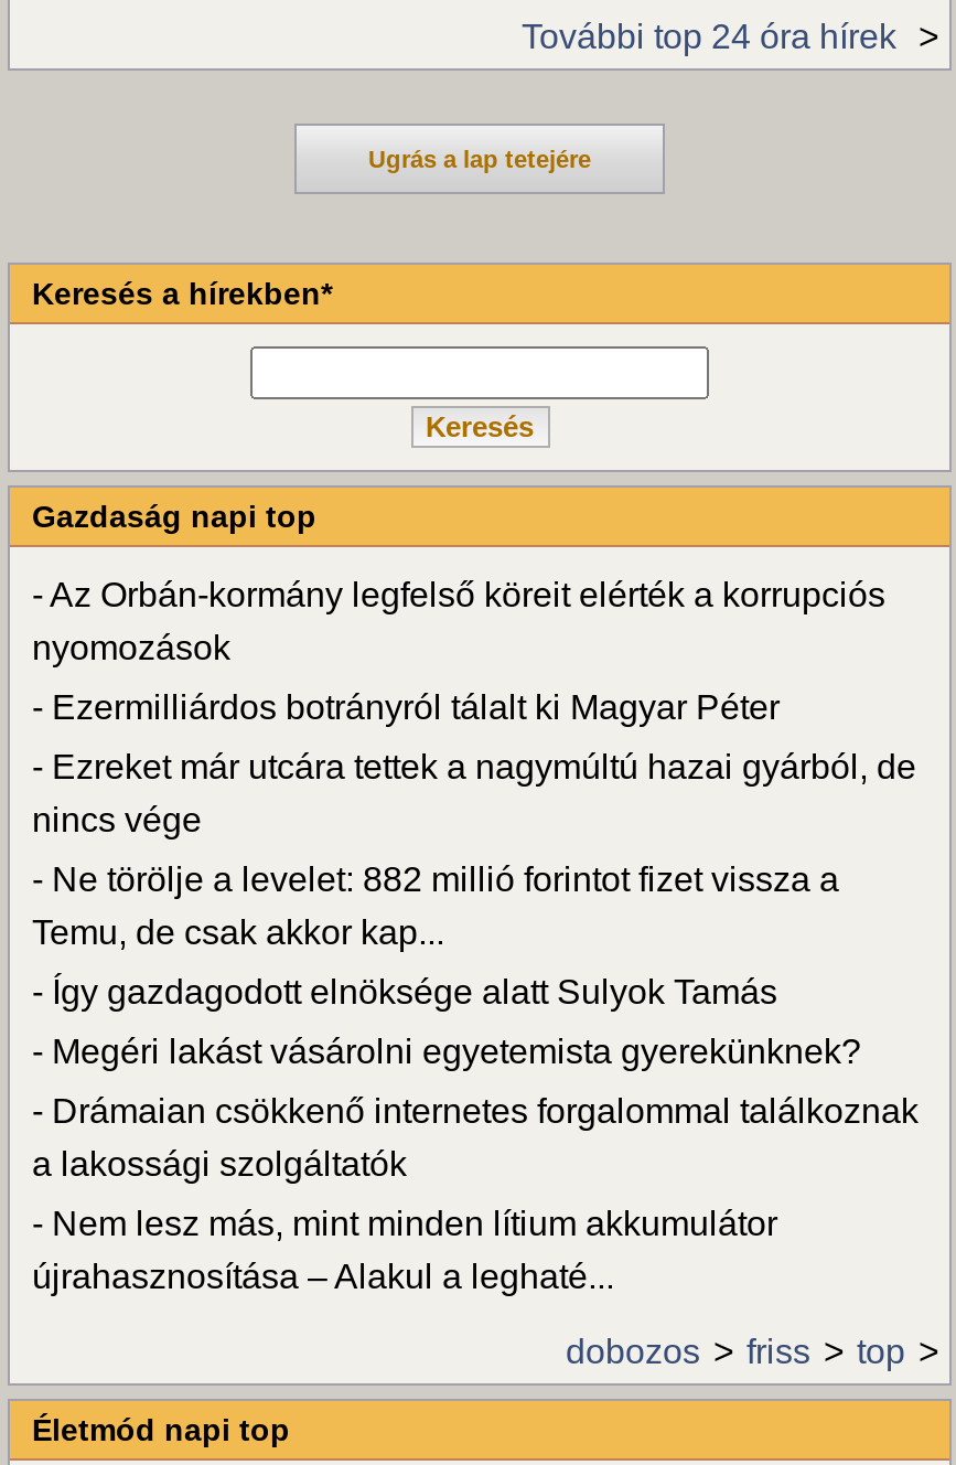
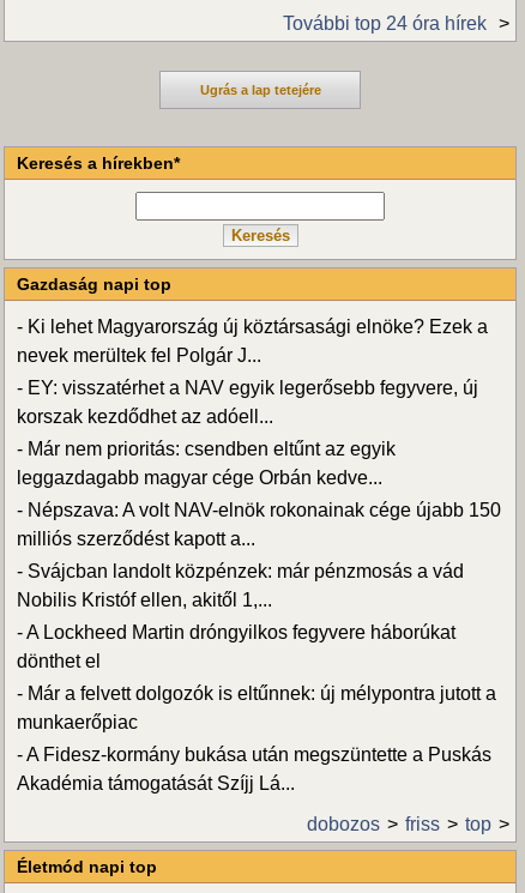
- - Az Orbán-kormány legfelső köreit elérték a korrupciós
- nyomozások
+ - Ki lehet Magyarország új köztársasági elnöke? Ezek a
+ nevek merültek fel Polgár J...

- - Ezermilliárdos botrányról tálalt ki Magyar Péter
+ - EY: visszatérhet a NAV egyik legerősebb fegyvere, új
+ korszak kezdődhet az adóell...

- - Ezreket már utcára tettek a nagymúltú hazai gyárból, de
- nincs vége
+ - Már nem prioritás: csendben eltűnt az egyik
+ leggazdagabb magyar cége Orbán kedve...

- - Ne törölje a levelet: 882 millió forintot fizet vissza a
- Temu, de csak akkor kap...
+ - Népszava: A volt NAV-elnök rokonainak cége újabb 150
+ milliós szerződést kapott a...

- - Így gazdagodott elnöksége alatt Sulyok Tamás
+ - Svájcban landolt közpénzek: már pénzmosás a vád
+ Nobilis Kristóf ellen, akitől 1,...

- - Megéri lakást vásárolni egyetemista gyerekünknek?
+ - A Lockheed Martin dróngyilkos fegyvere háborúkat
+ dönthet el

- - Drámaian csökkenő internetes forgalommal találkoznak
- a lakossági szolgáltatók
+ - Már a felvett dolgozók is eltűnnek: új mélypontra jutott a
+ munkaerőpiac

- - Nem lesz más, mint minden lítium akkumulátor
- újrahasznosítása – Alakul a leghaté...
+ - A Fidesz-kormány bukása után megszüntette a Puskás
+ Akadémia támogatását Szíjj Lá...
